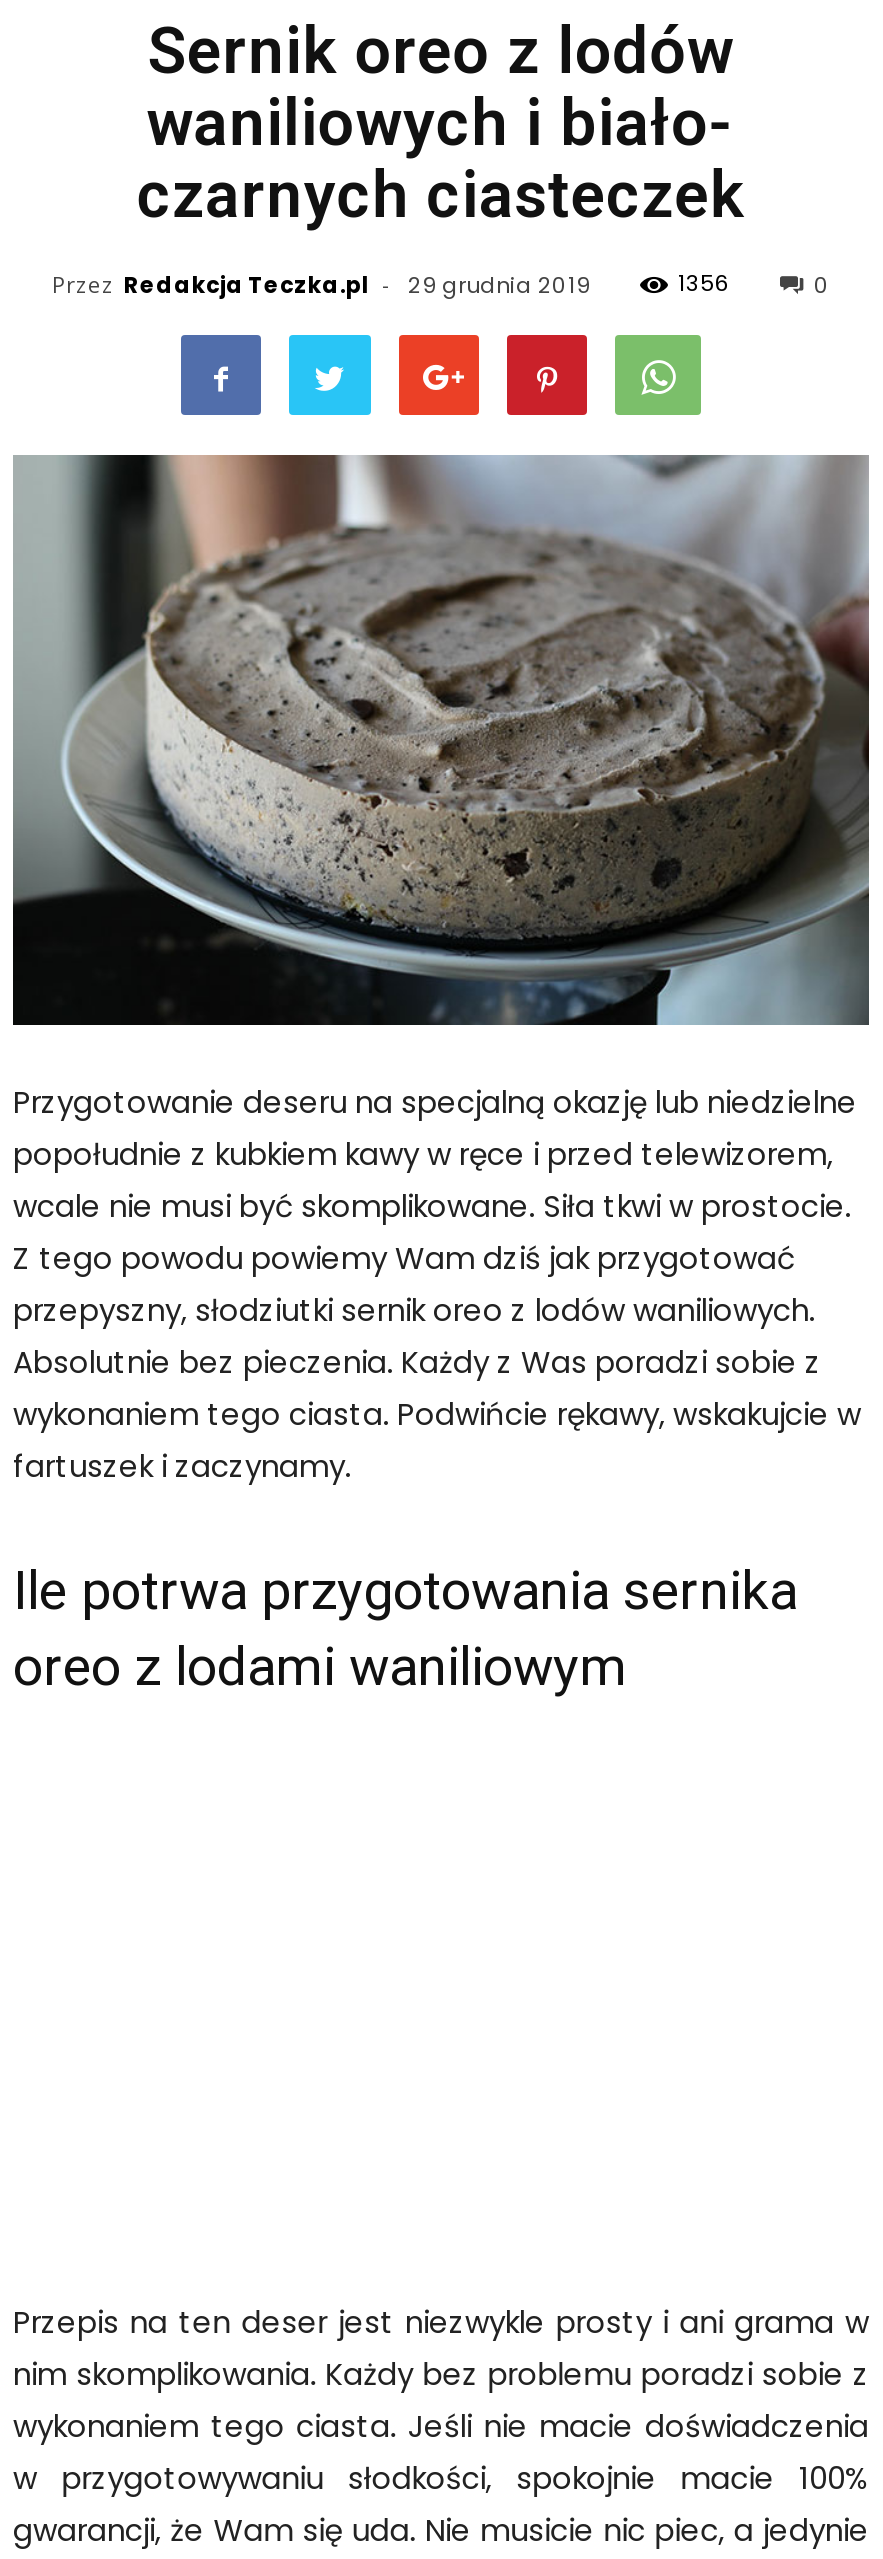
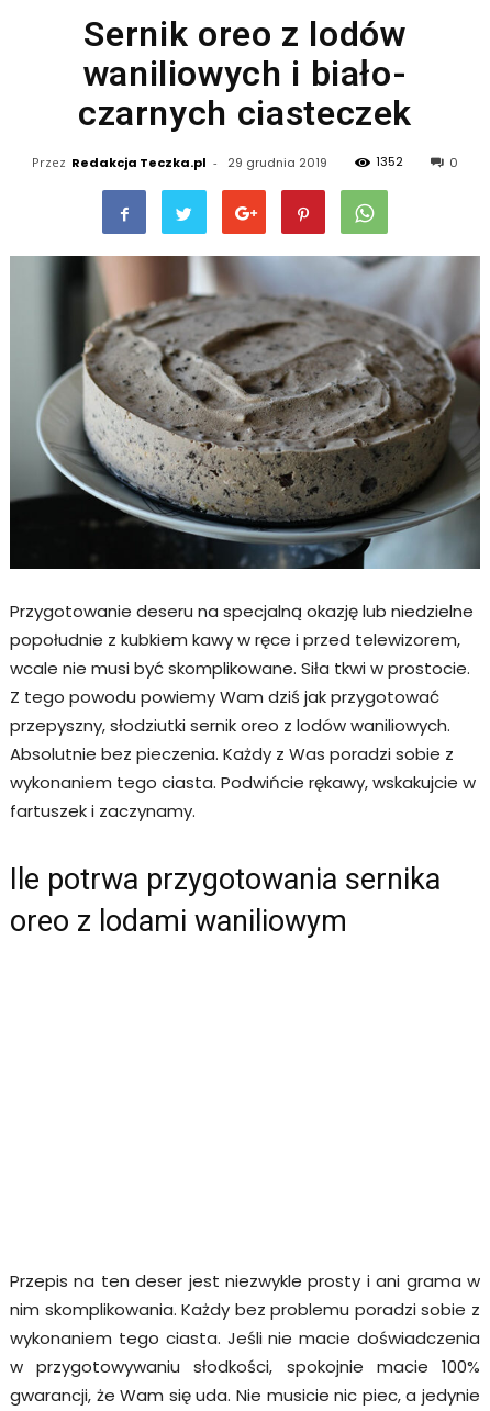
- 1356
+ 1352
